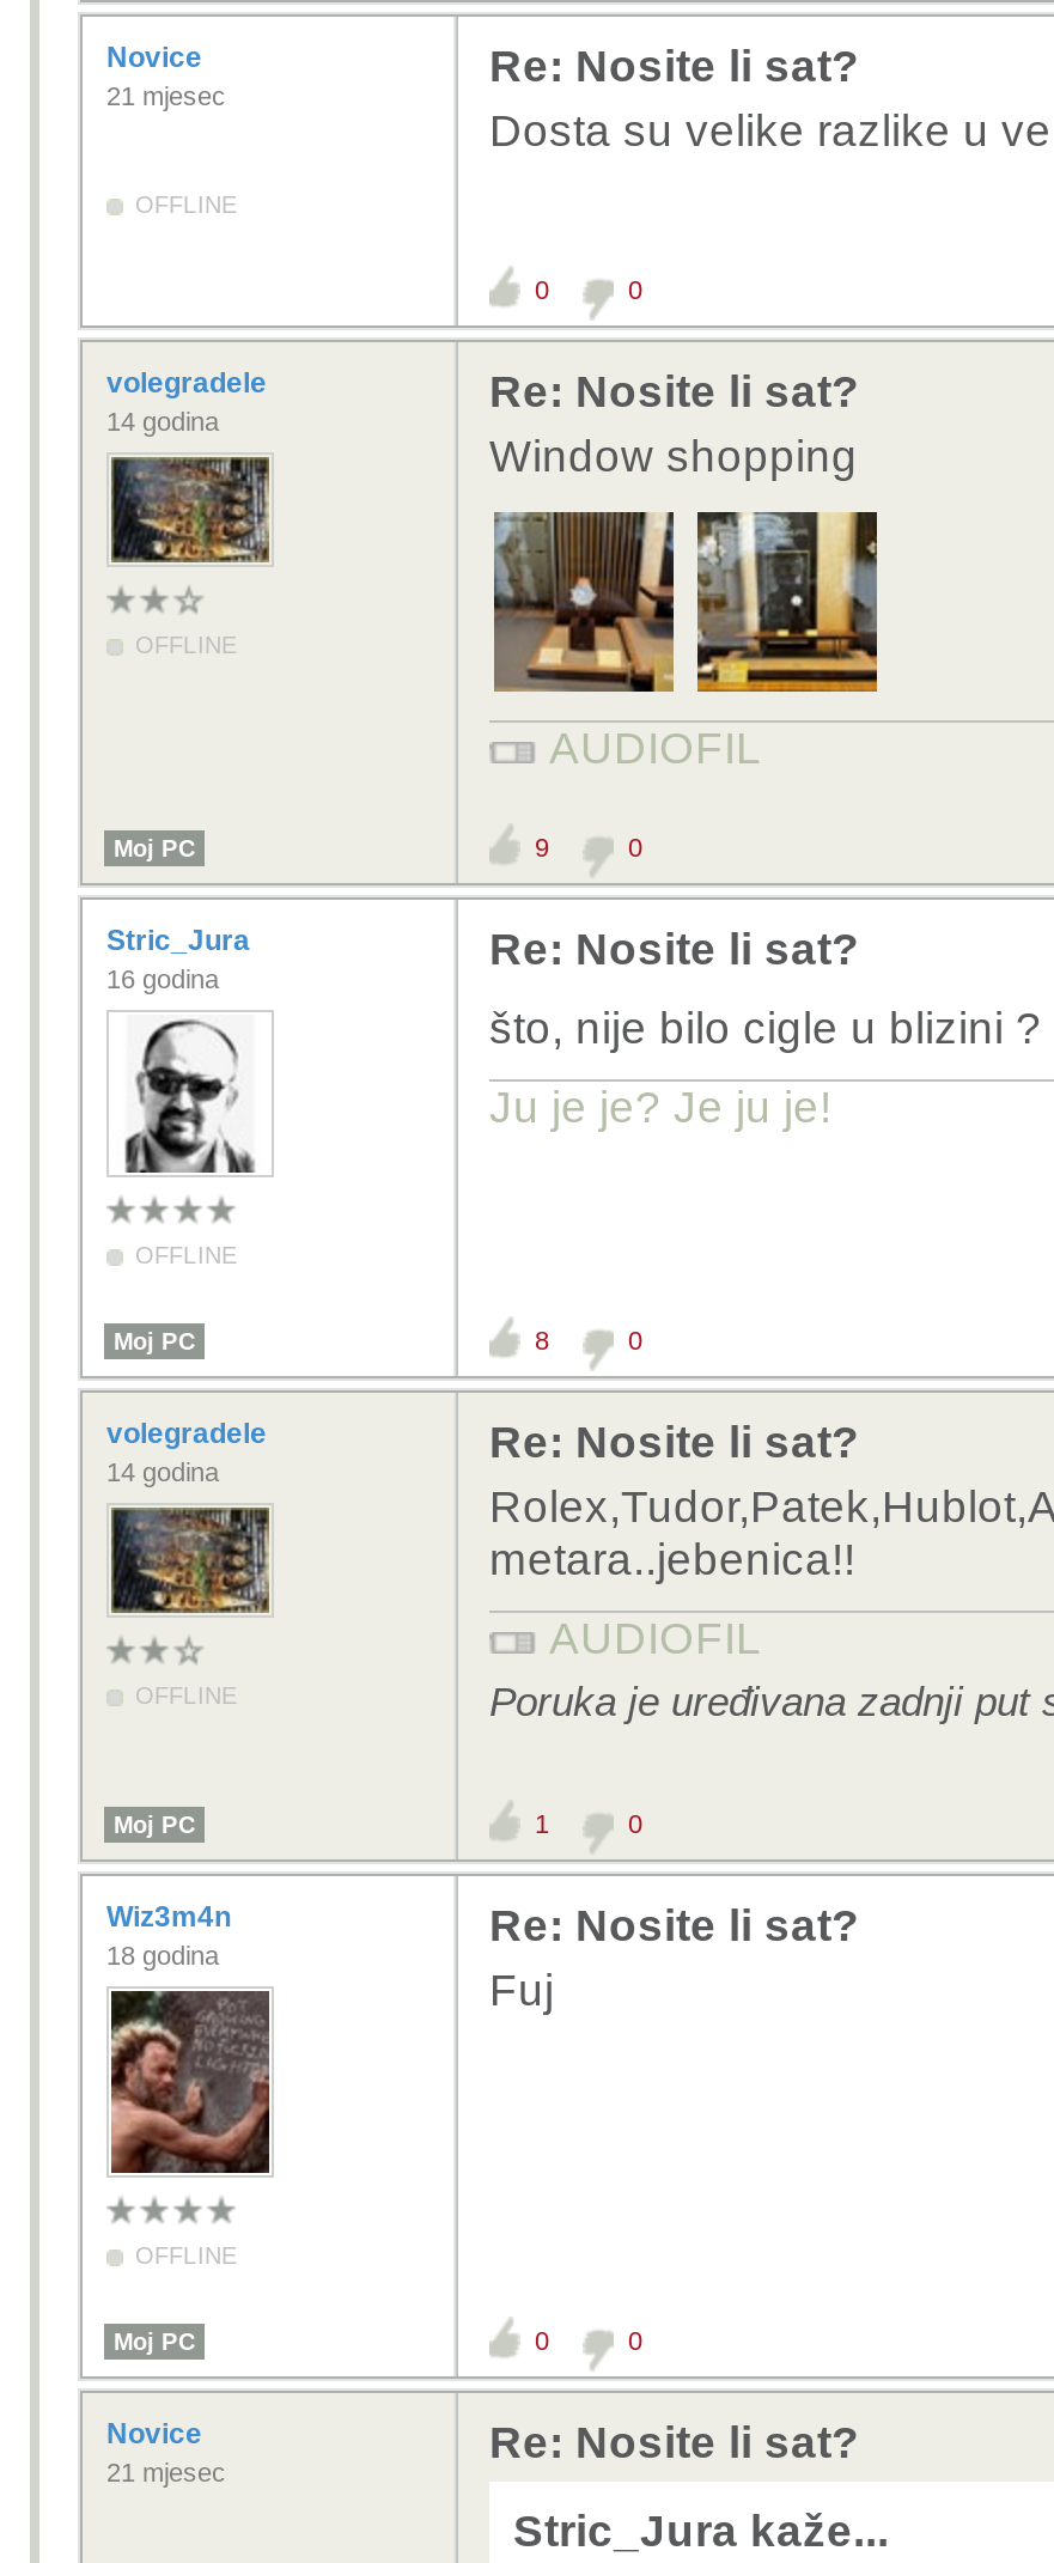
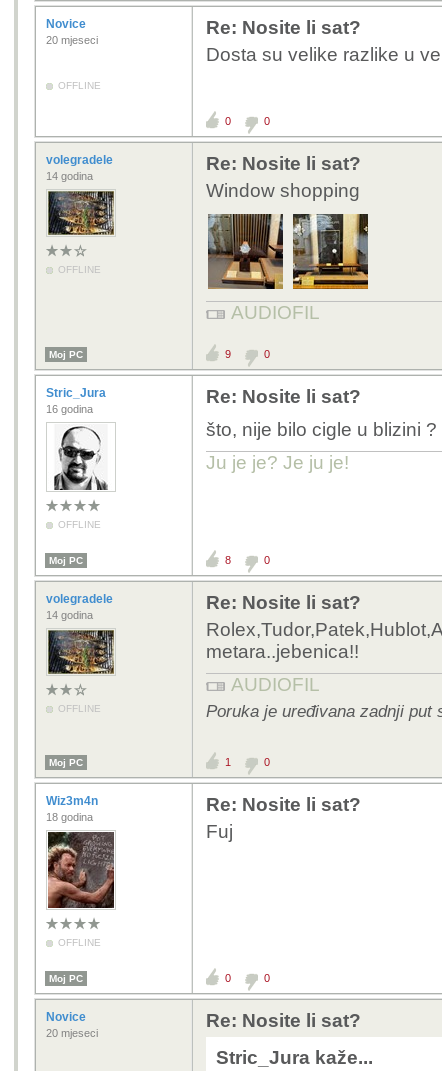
- 21 mjesec
+ 20 mjeseci

- 21 mjesec
+ 20 mjeseci
